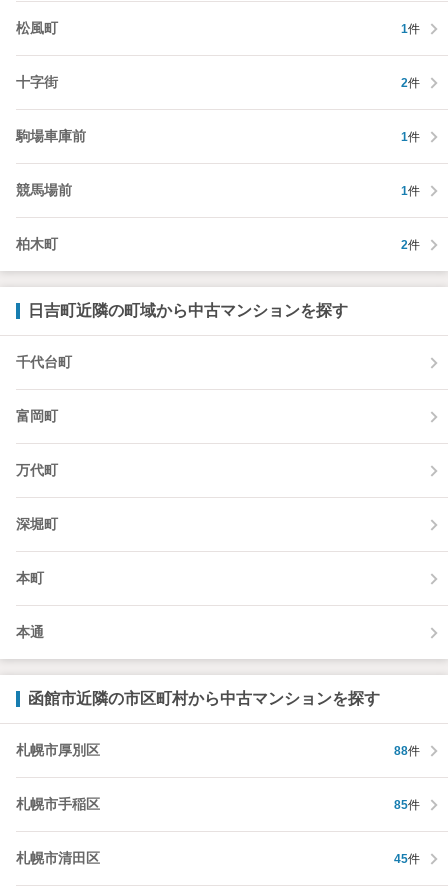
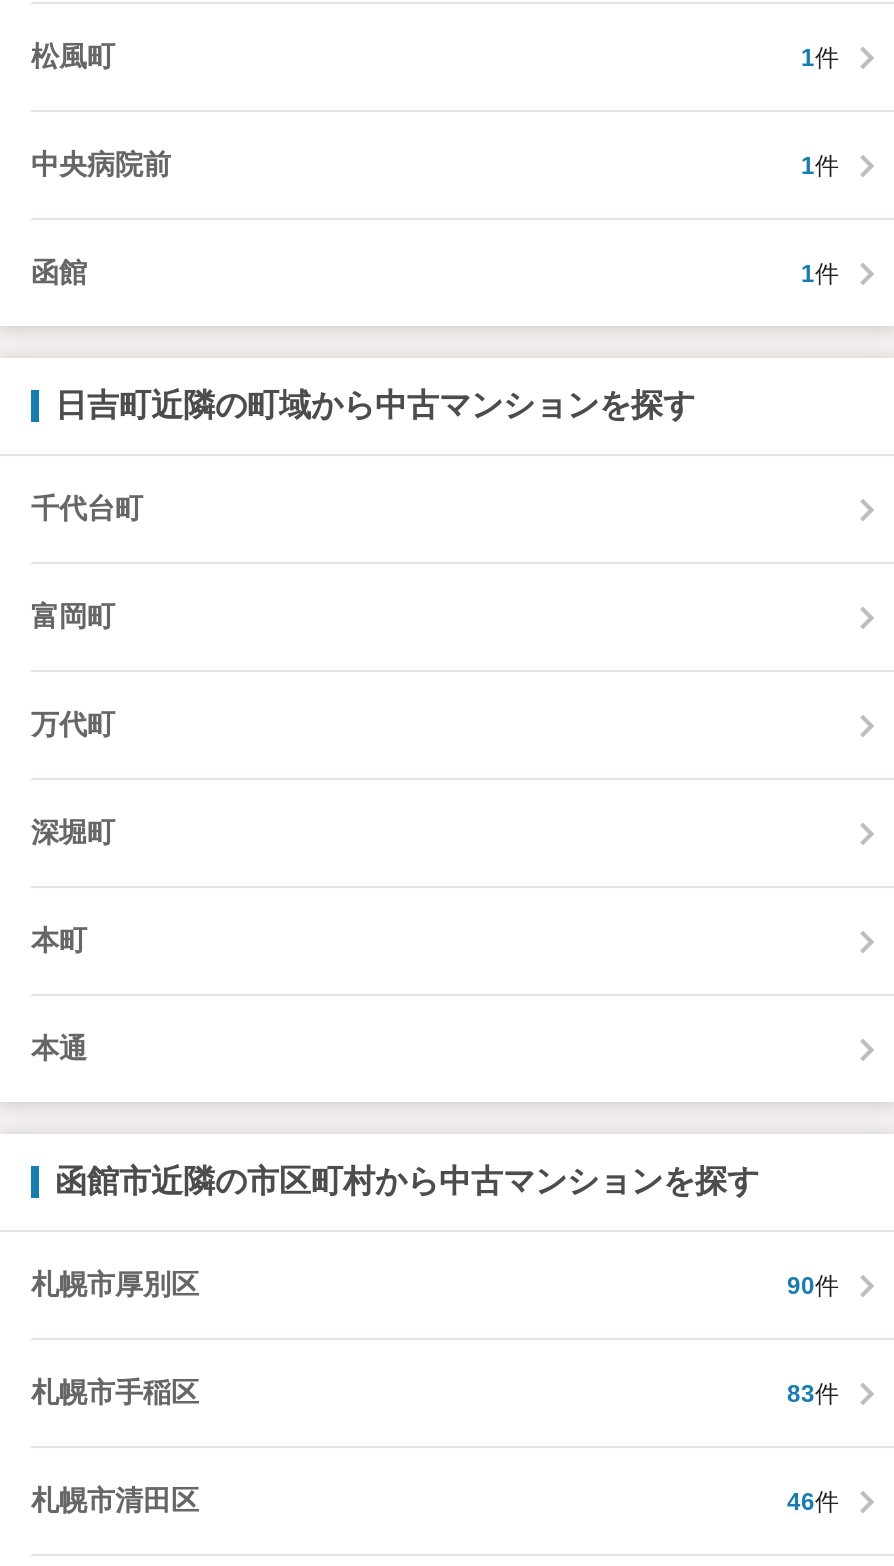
- 十字街
- 2件
- 駒場車庫前
+ 中央病院前

- 競馬場前
+ 函館

- 柏木町
- 2件

- 88件
+ 90件

- 85件
+ 83件

- 45件
+ 46件
